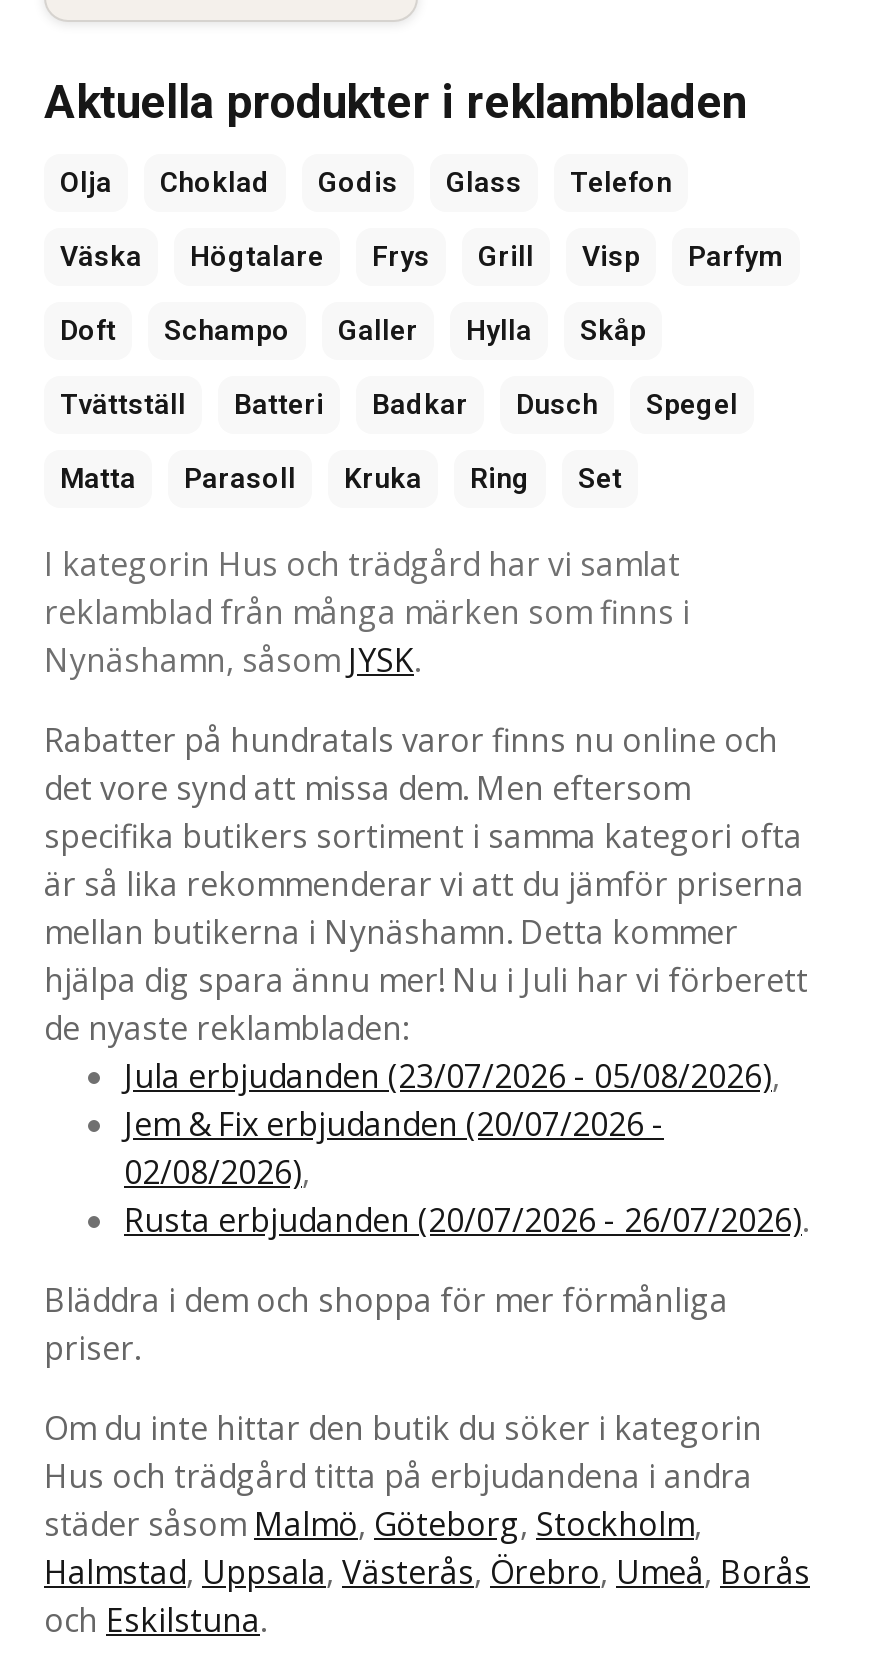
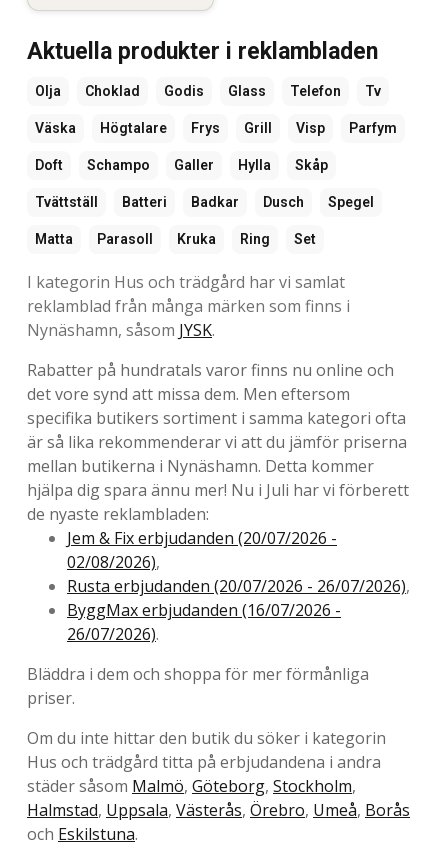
+ Tv

- Jula erbjudanden (23/07/2026 - 05/08/2026),

moved up: Jem & Fix erbjudanden (20/07/2026 - | 02/08/2026),

- Rusta erbjudanden (20/07/2026 - 26/07/2026).
+ Rusta erbjudanden (20/07/2026 - 26/07/2026),
+ ByggMax erbjudanden (16/07/2026 -
+ 26/07/2026).
